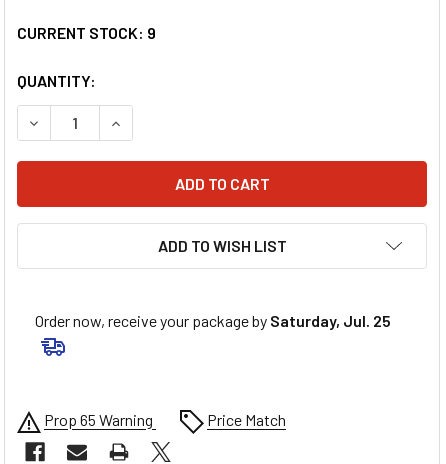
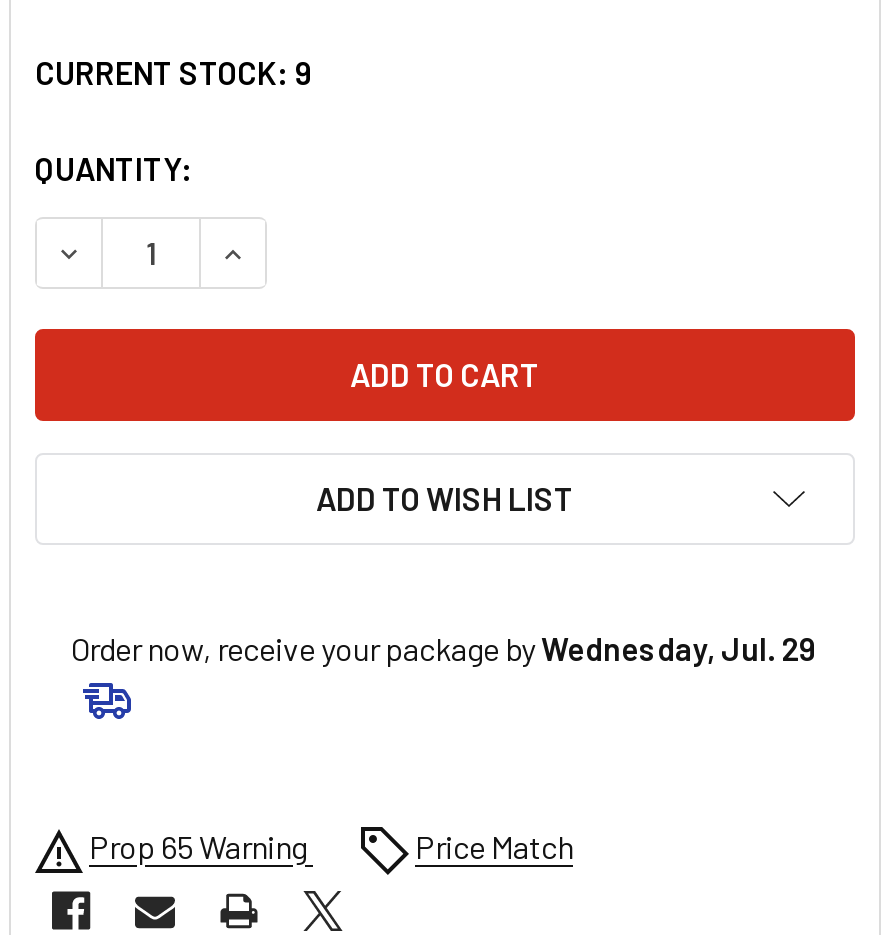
- Order now, receive your package by Saturday, Jul. 25
+ Order now, receive your package by Wednesday, Jul. 29
